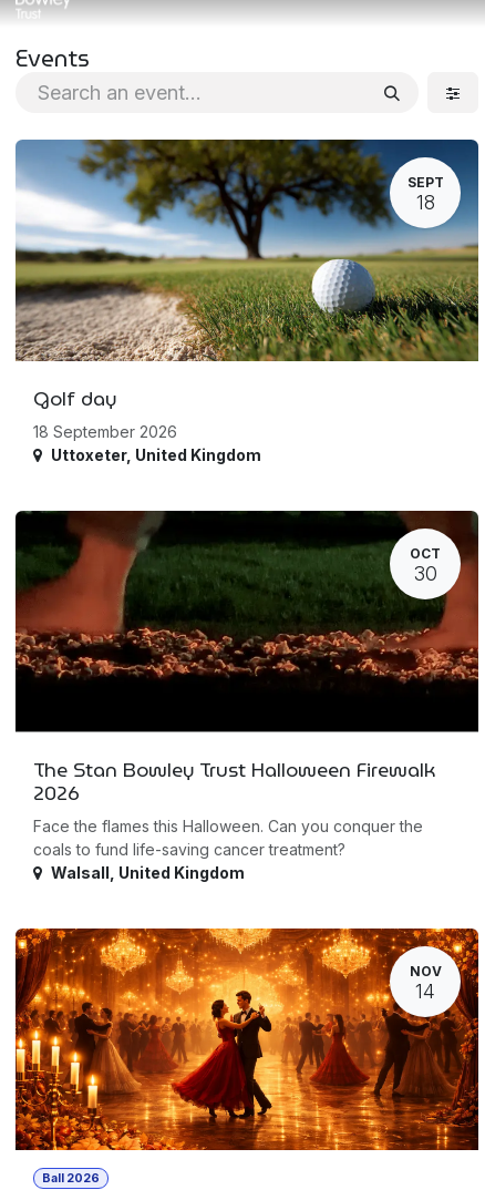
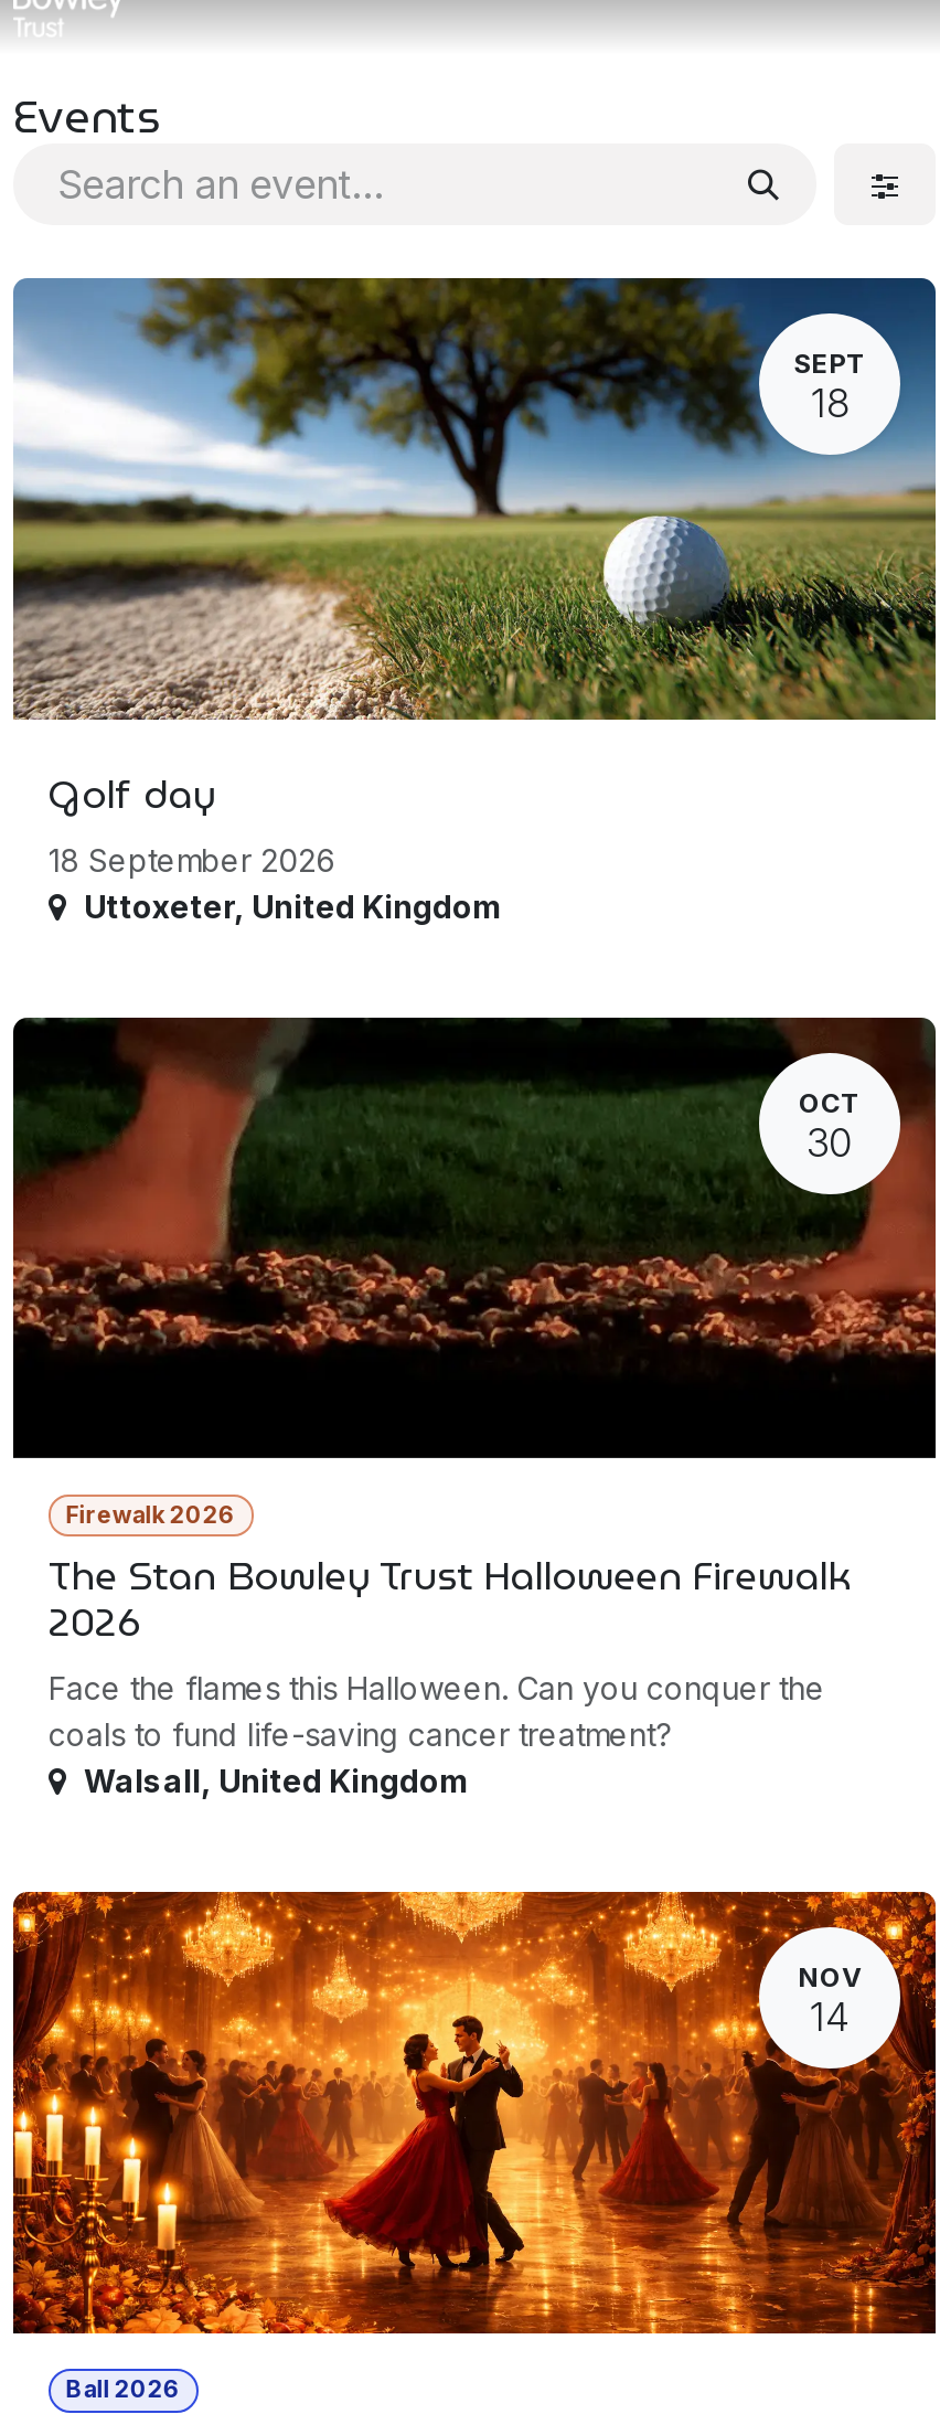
+ Firewalk 2026
